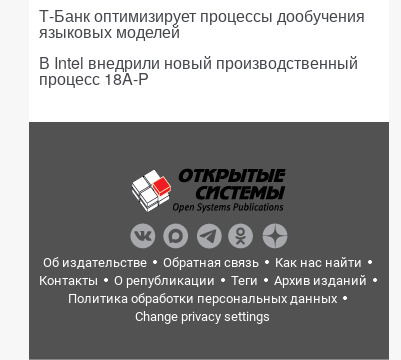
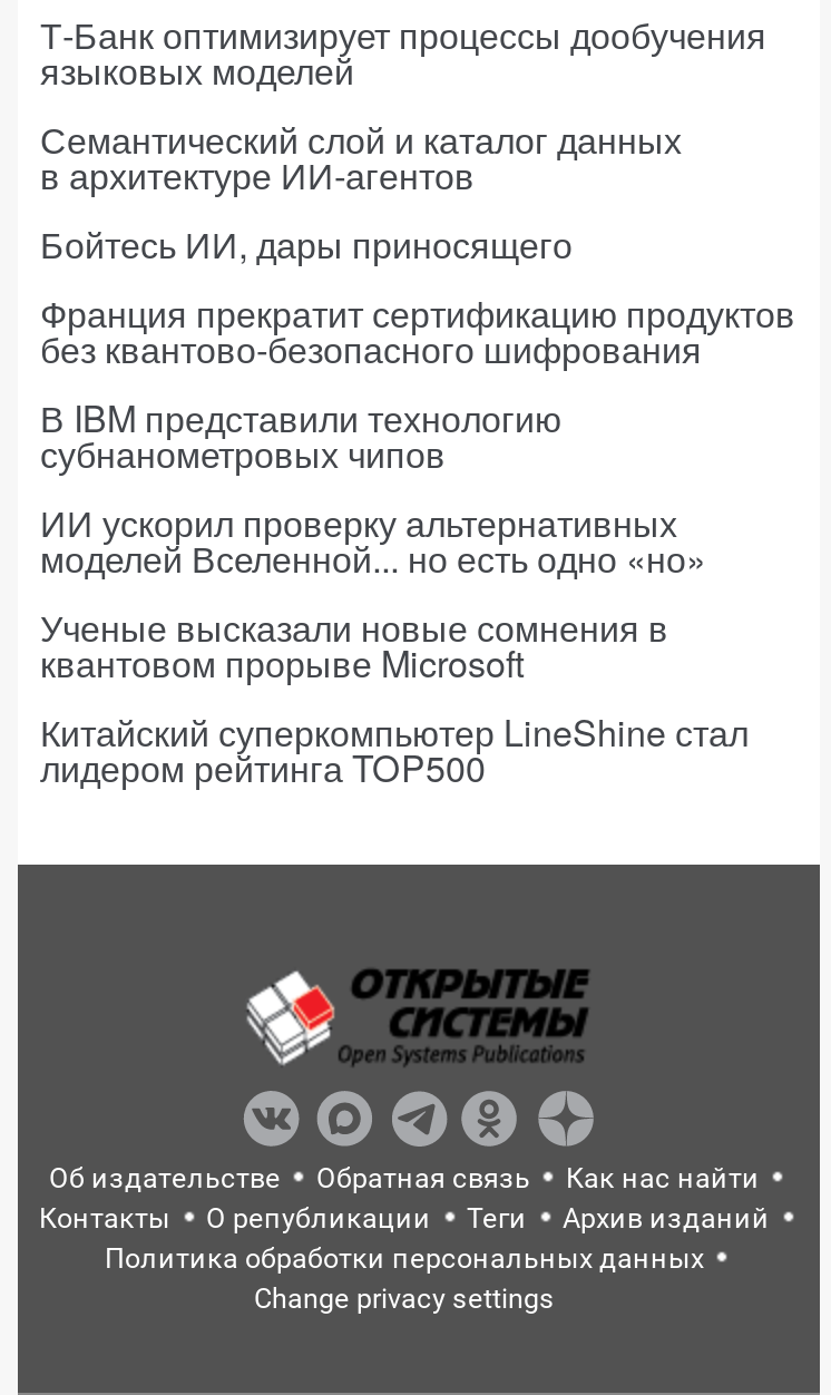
- В Intel внедрили новый производственный
- процесс 18A-P
+ Семантический слой и каталог данных
+ в архитектуре ИИ-агентов
+ Бойтесь ИИ, дары приносящего
+ Франция прекратит сертификацию продуктов
+ без квантово-безопасного шифрования
+ В IBM представили технологию
+ субнанометровых чипов
+ ИИ ускорил проверку альтернативных
+ моделей Вселенной... но есть одно «но»
+ Ученые высказали новые сомнения в
+ квантовом прорыве Microsoft
+ Китайский суперкомпьютер LineShine стал
+ лидером рейтинга TOP500
